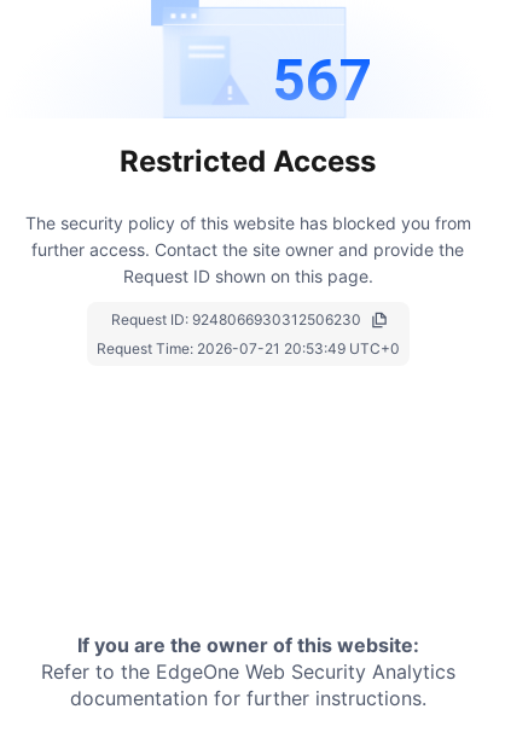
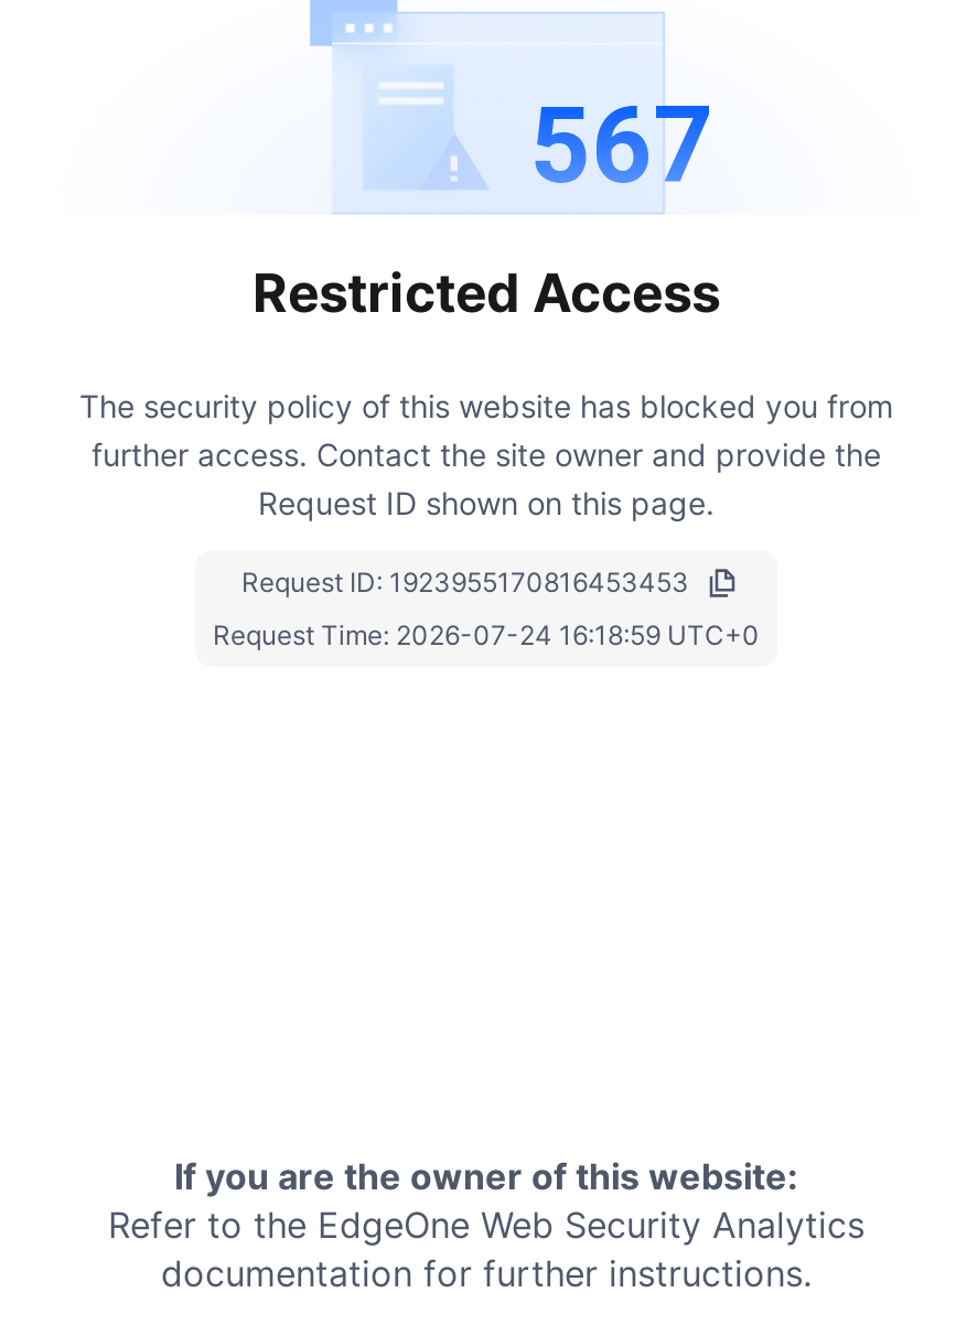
- Request ID: 9248066930312506230
+ Request ID: 1923955170816453453

- Request Time: 2026-07-21 20:53:49 UTC+0
+ Request Time: 2026-07-24 16:18:59 UTC+0
